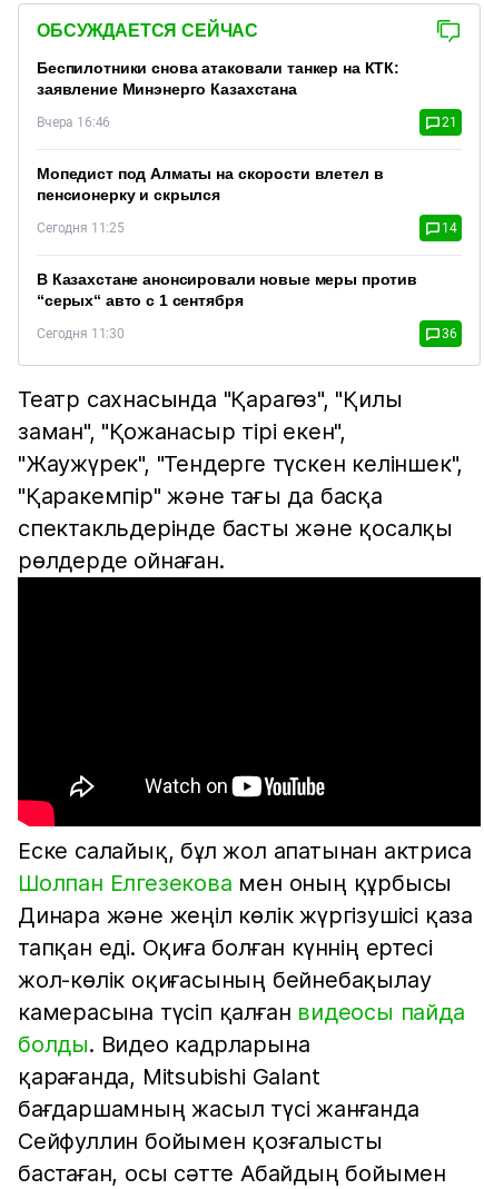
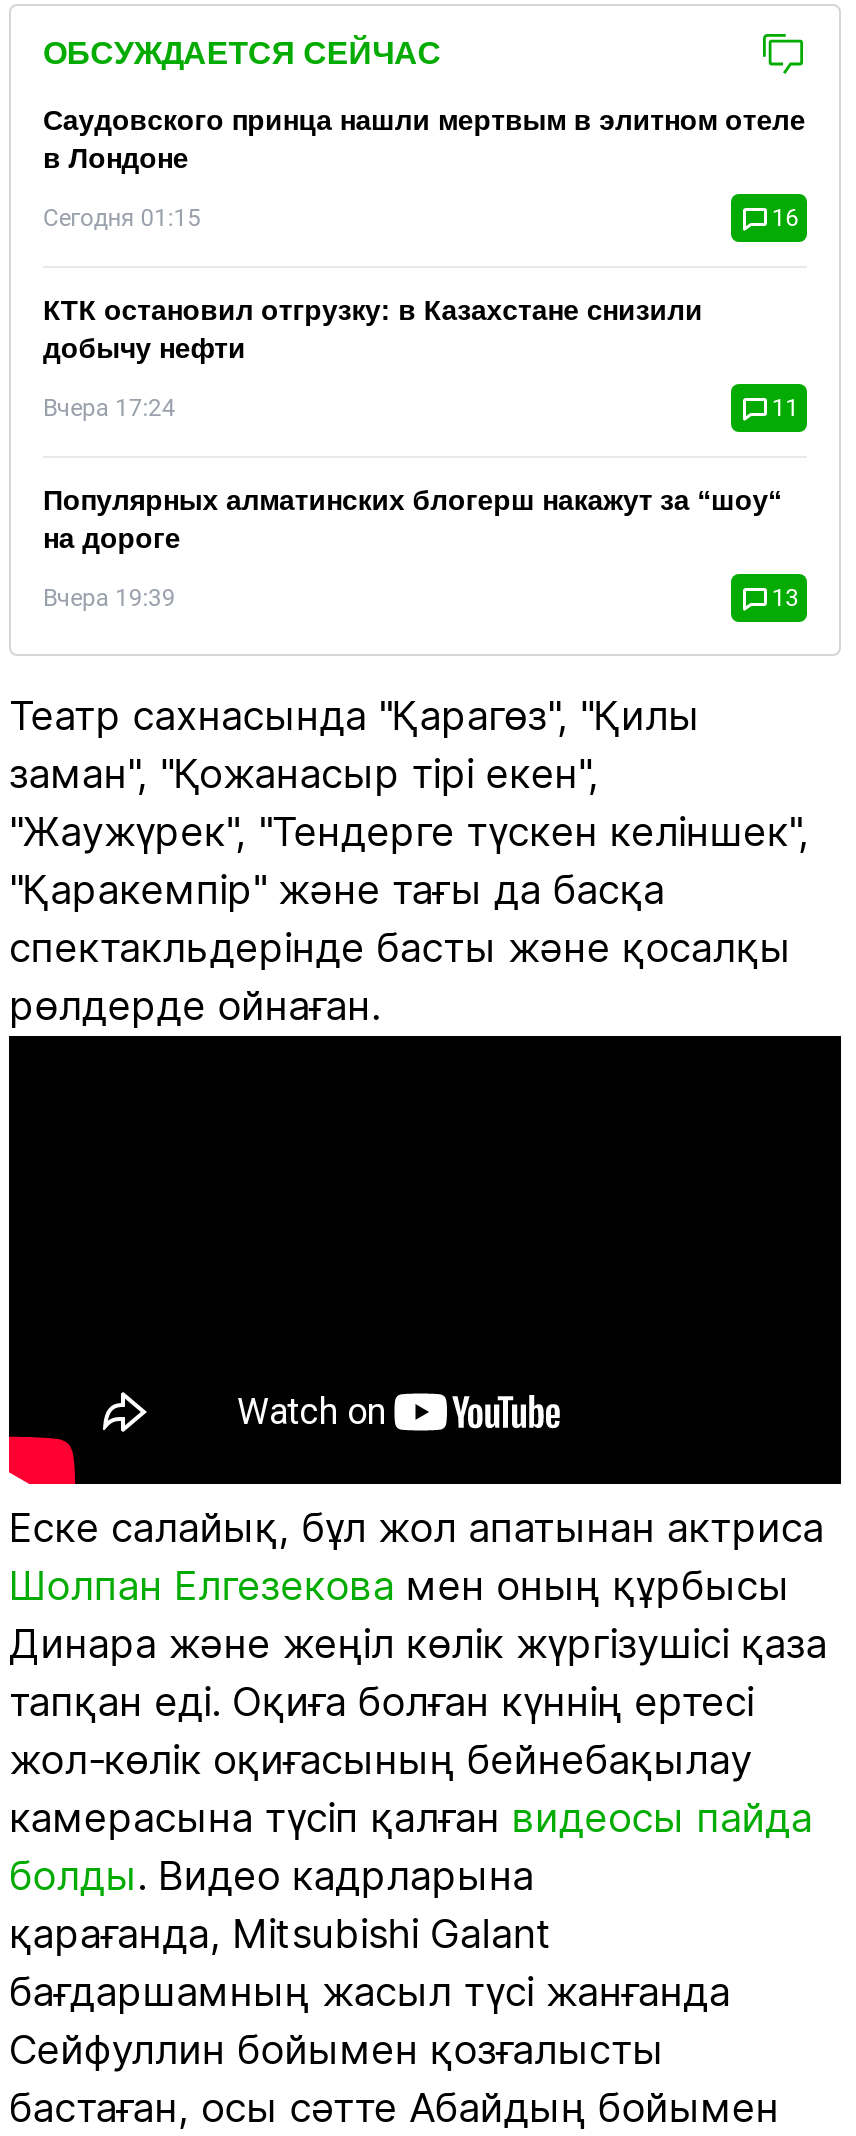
- Беспилотники снова атаковали танкер на КТК:
- заявление Минэнерго Казахстана
+ Саудовского принца нашли мертвым в элитном отеле
+ в Лондоне

- Вчера 16:46
- 21
+ Сегодня 01:15
+ 16

- Мопедист под Алматы на скорости влетел в
- пенсионерку и скрылся
+ КТК остановил отгрузку: в Казахстане снизили
+ добычу нефти

- Сегодня 11:25
- 14
+ Вчера 17:24
+ 11

- В Казахстане анонсировали новые меры против
- “серых“ авто с 1 сентября
+ Популярных алматинских блогерш накажут за “шоу“
+ на дороге

- Сегодня 11:30
- 36
+ Вчера 19:39
+ 13
